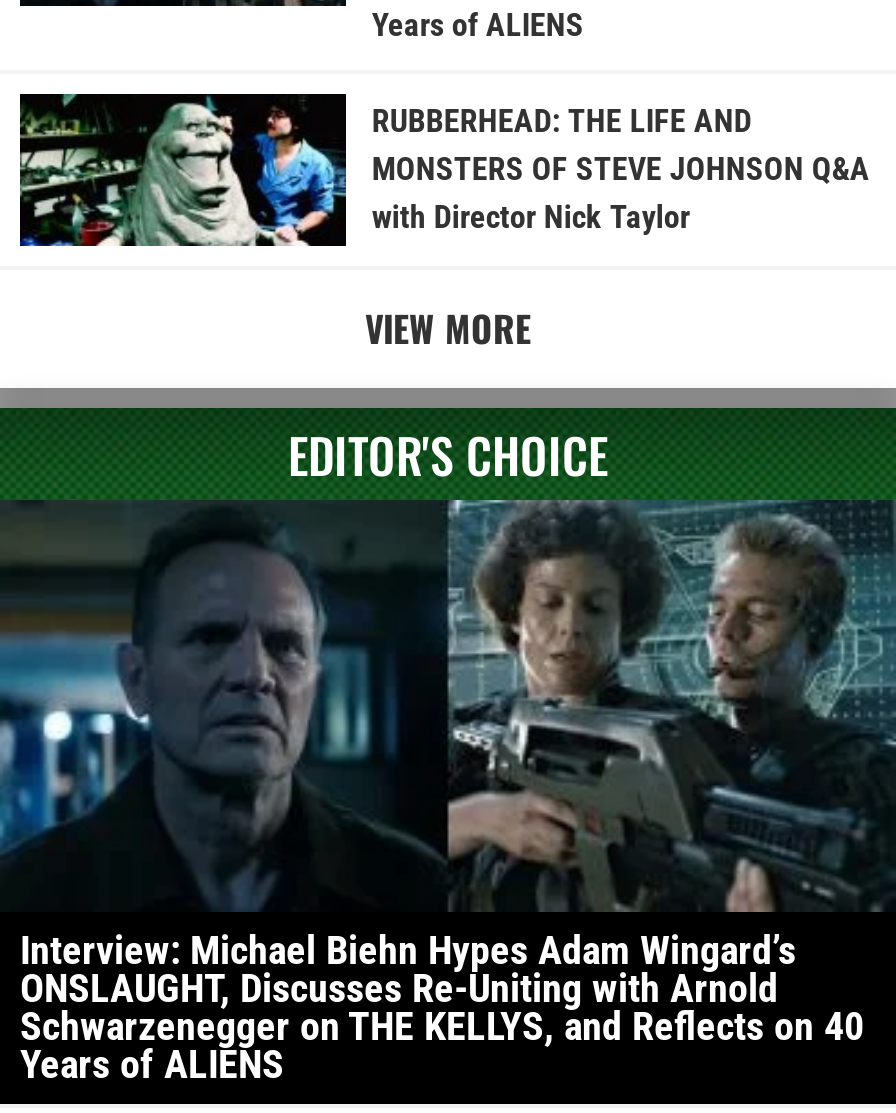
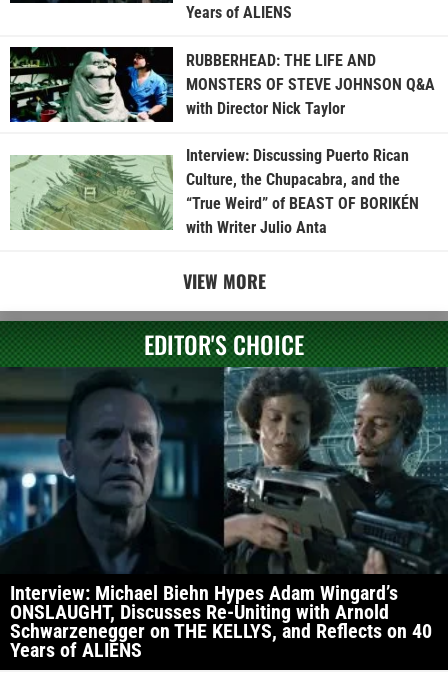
+ [image]
+ Interview: Discussing Puerto Rican
+ Culture, the Chupacabra, and the
+ “True Weird” of BEAST OF BORIKÉN
+ with Writer Julio Anta
